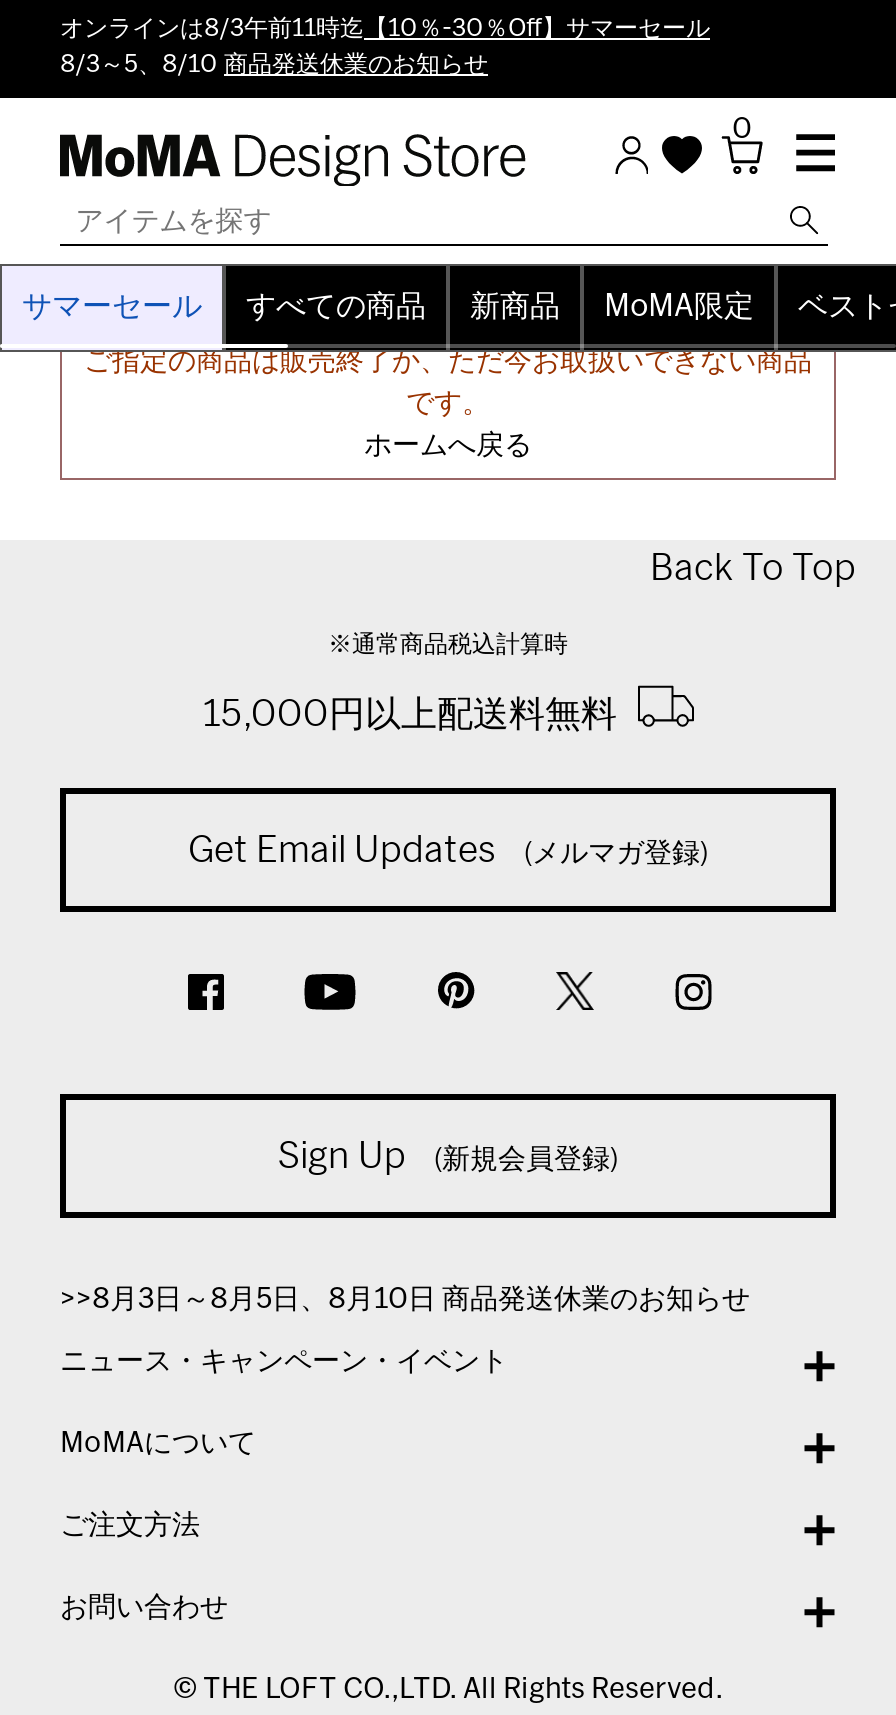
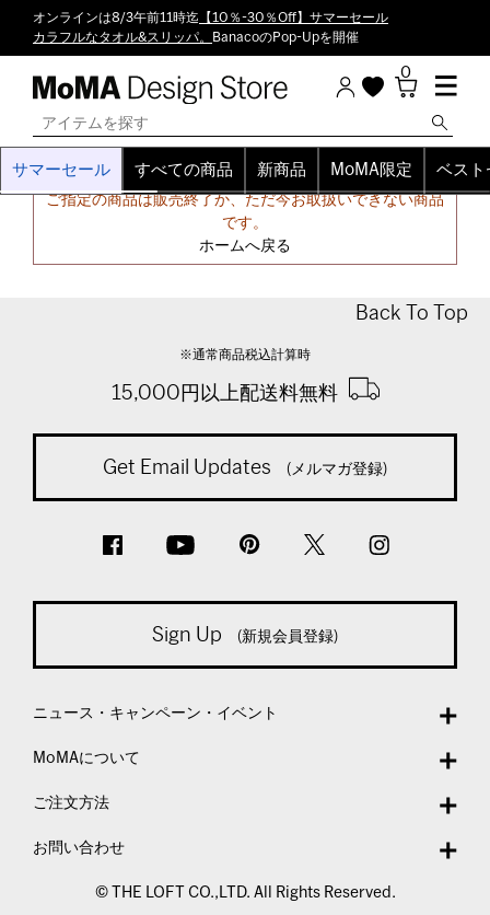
- 8/3～5、8/10商品発送休業のお知らせ
+ カラフルなタオル&スリッパ。BanacoのPop-Upを開催

- >>8月3日～8月5日、8月10日 商品発送休業のお知らせ
